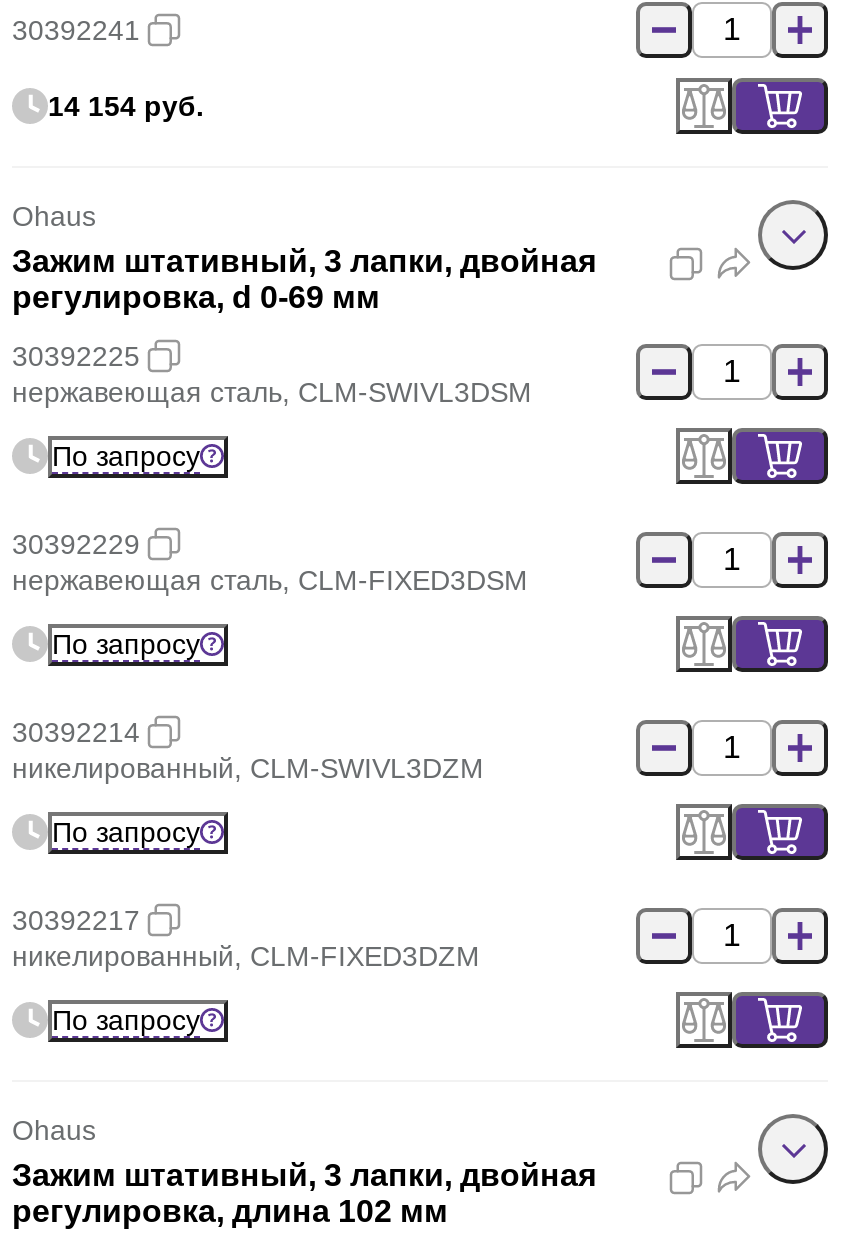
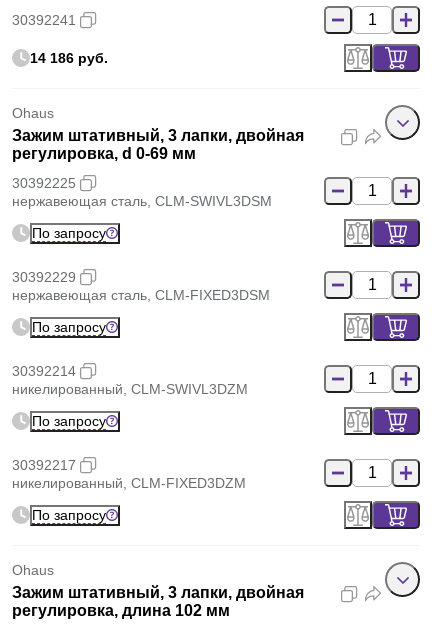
- 14 154 руб.
+ 14 186 руб.
